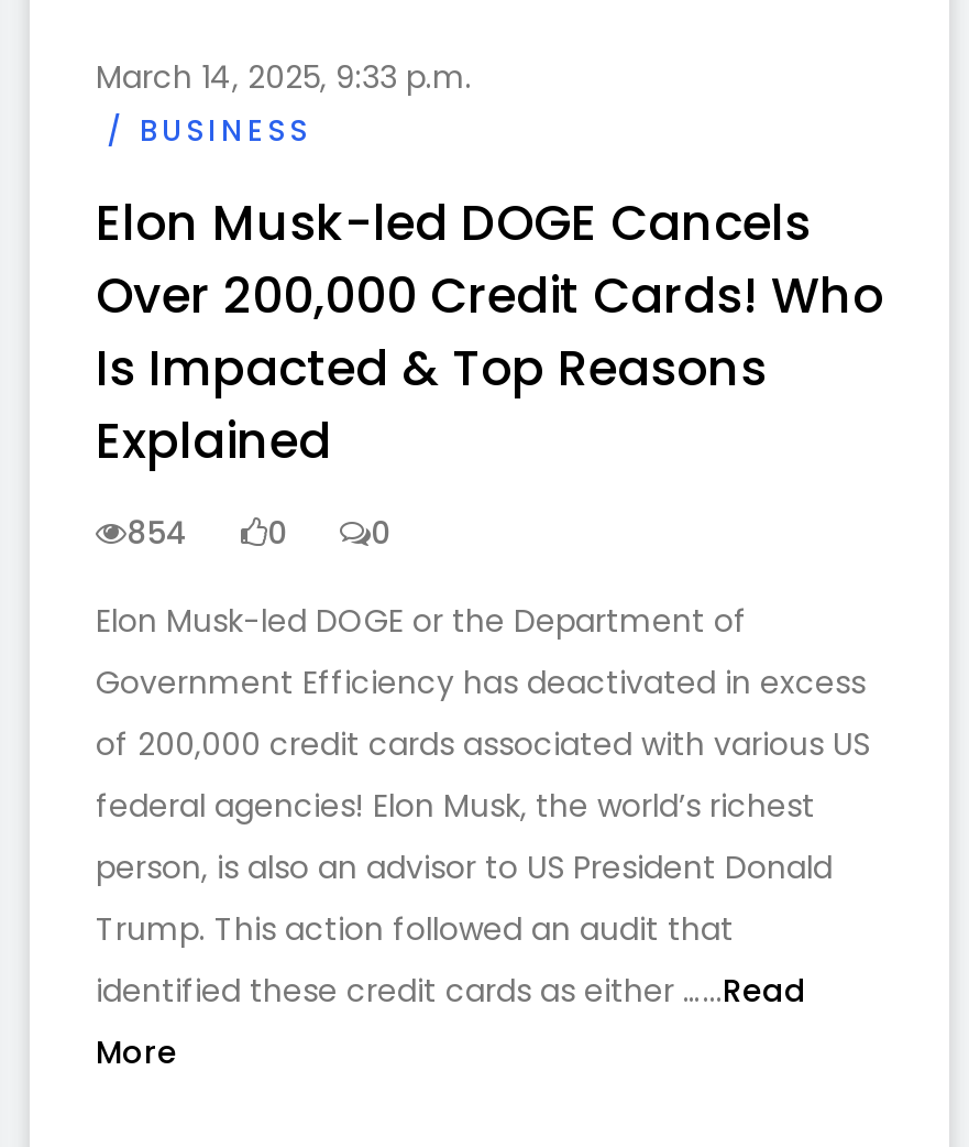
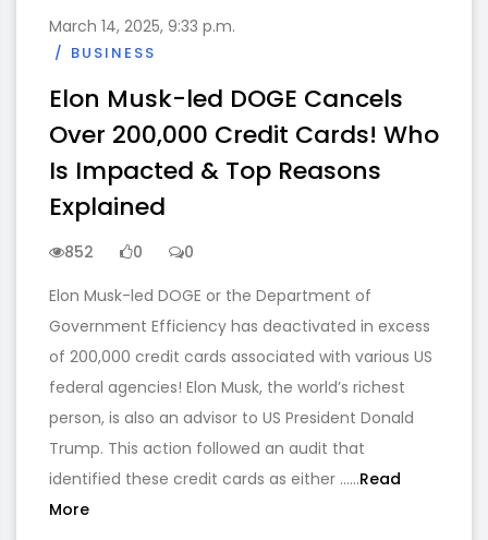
- 854 0 0
+ 852 0 0
